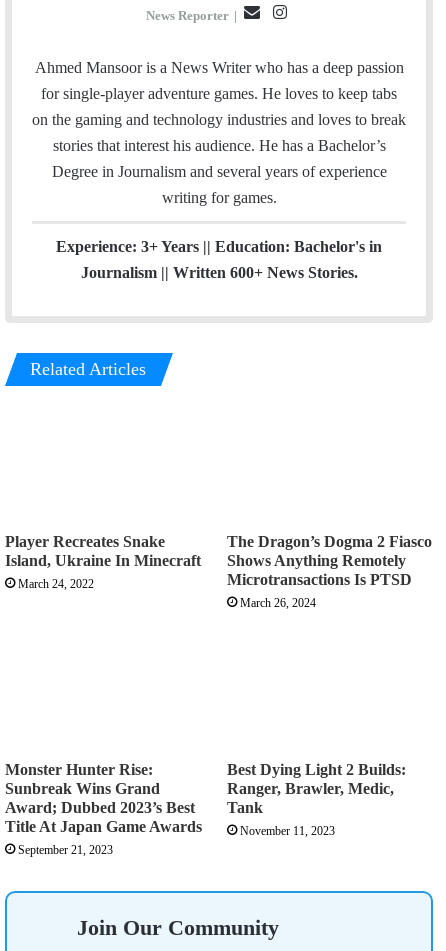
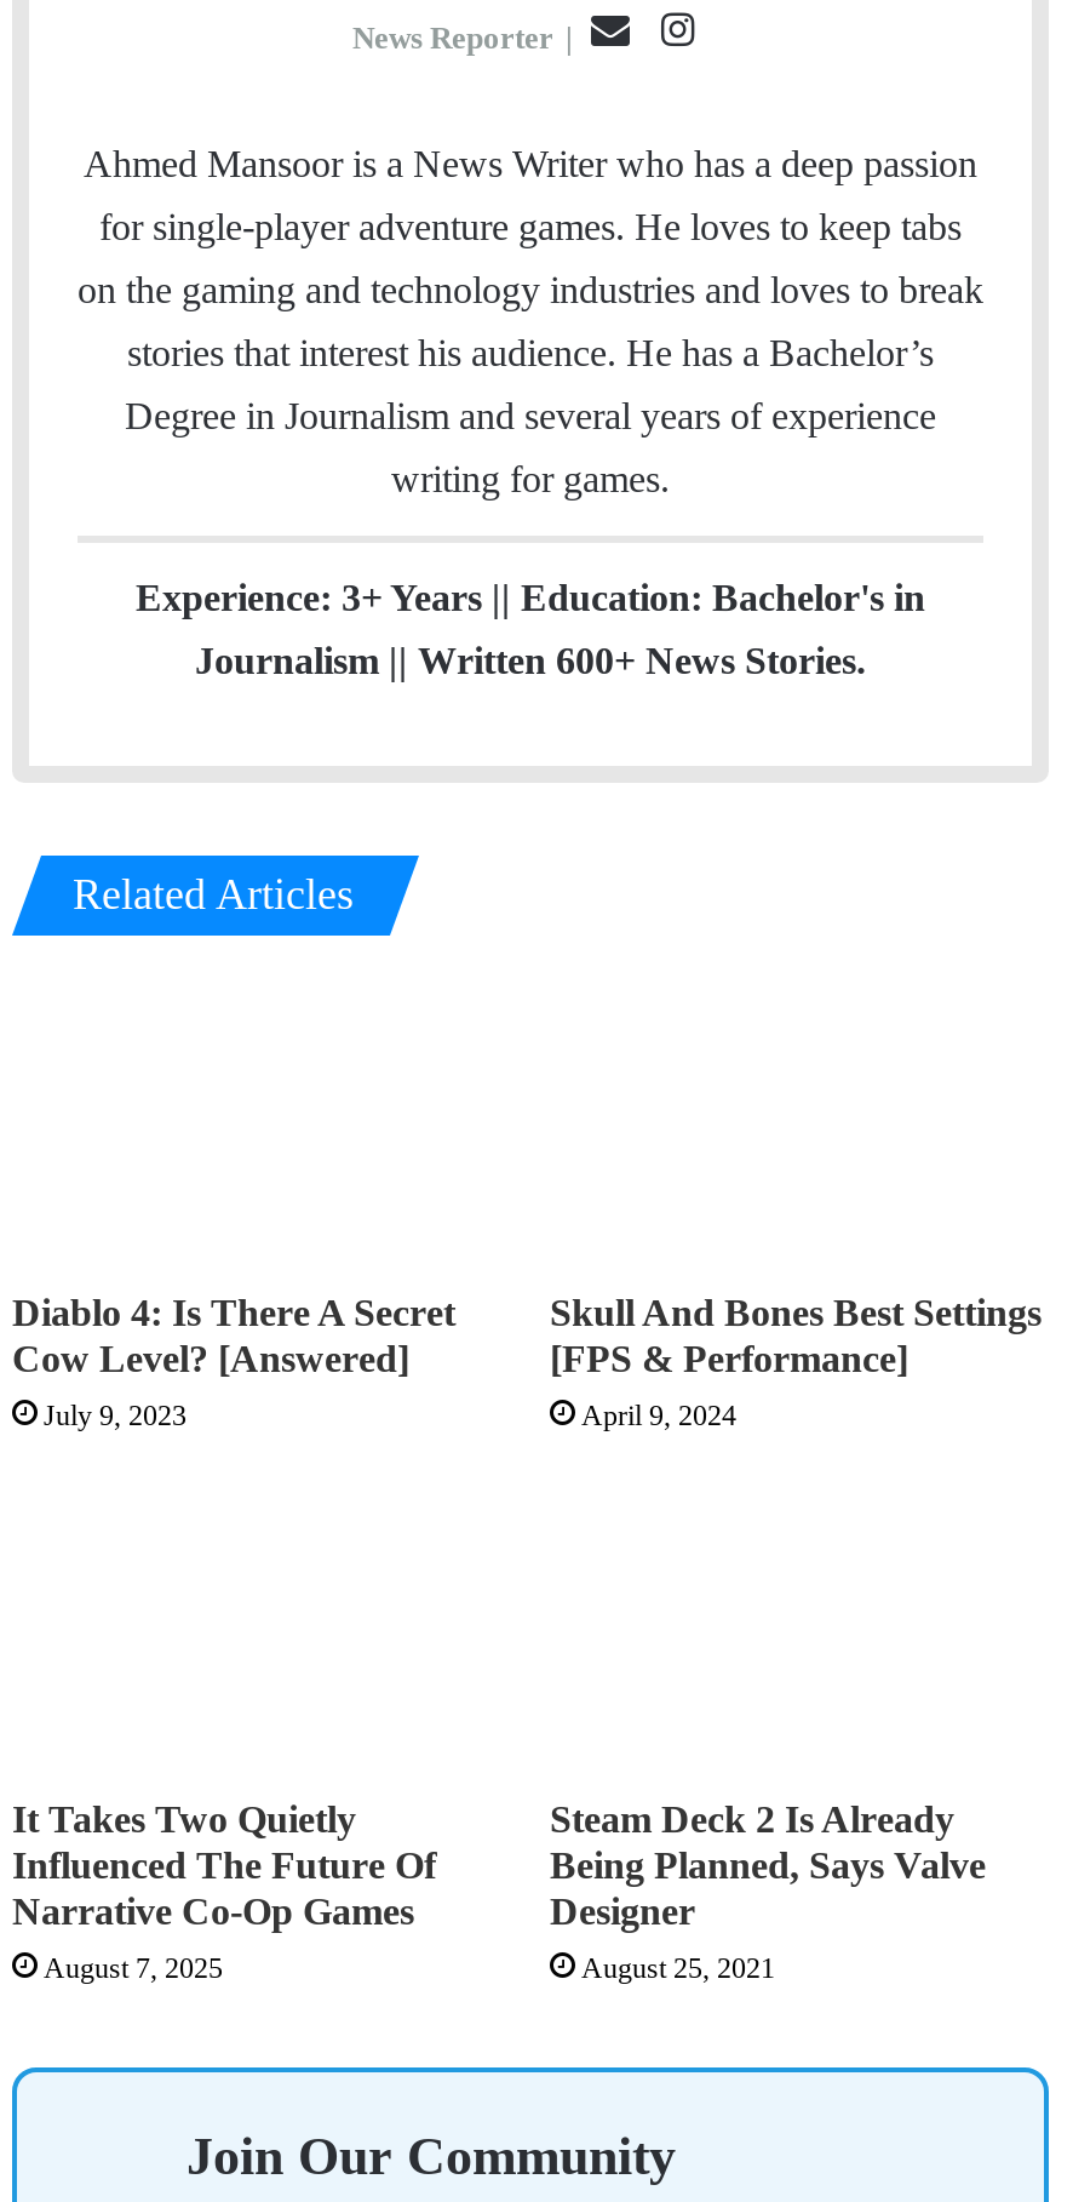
- Player Recreates Snake
- Island, Ukraine In Minecraft
+ Diablo 4: Is There A Secret
+ Cow Level? [Answered]

- The Dragon’s Dogma 2 Fiasco
- Shows Anything Remotely
- Microtransactions Is PTSD
+ Skull And Bones Best Settings
+ [FPS & Performance]

- March 24, 2022
+ July 9, 2023

- March 26, 2024
+ April 9, 2024

- Monster Hunter Rise:
- Sunbreak Wins Grand
- Award; Dubbed 2023’s Best
- Title At Japan Game Awards
+ It Takes Two Quietly
+ Influenced The Future Of
+ Narrative Co-Op Games

- Best Dying Light 2 Builds:
- Ranger, Brawler, Medic,
- Tank
+ Steam Deck 2 Is Already
+ Being Planned, Says Valve
+ Designer

- November 11, 2023
+ August 25, 2021

- September 21, 2023
+ August 7, 2025
